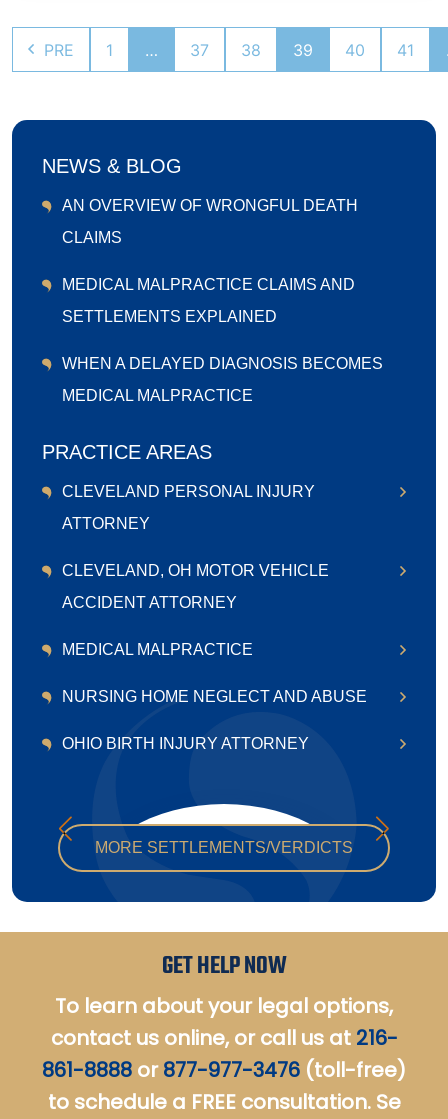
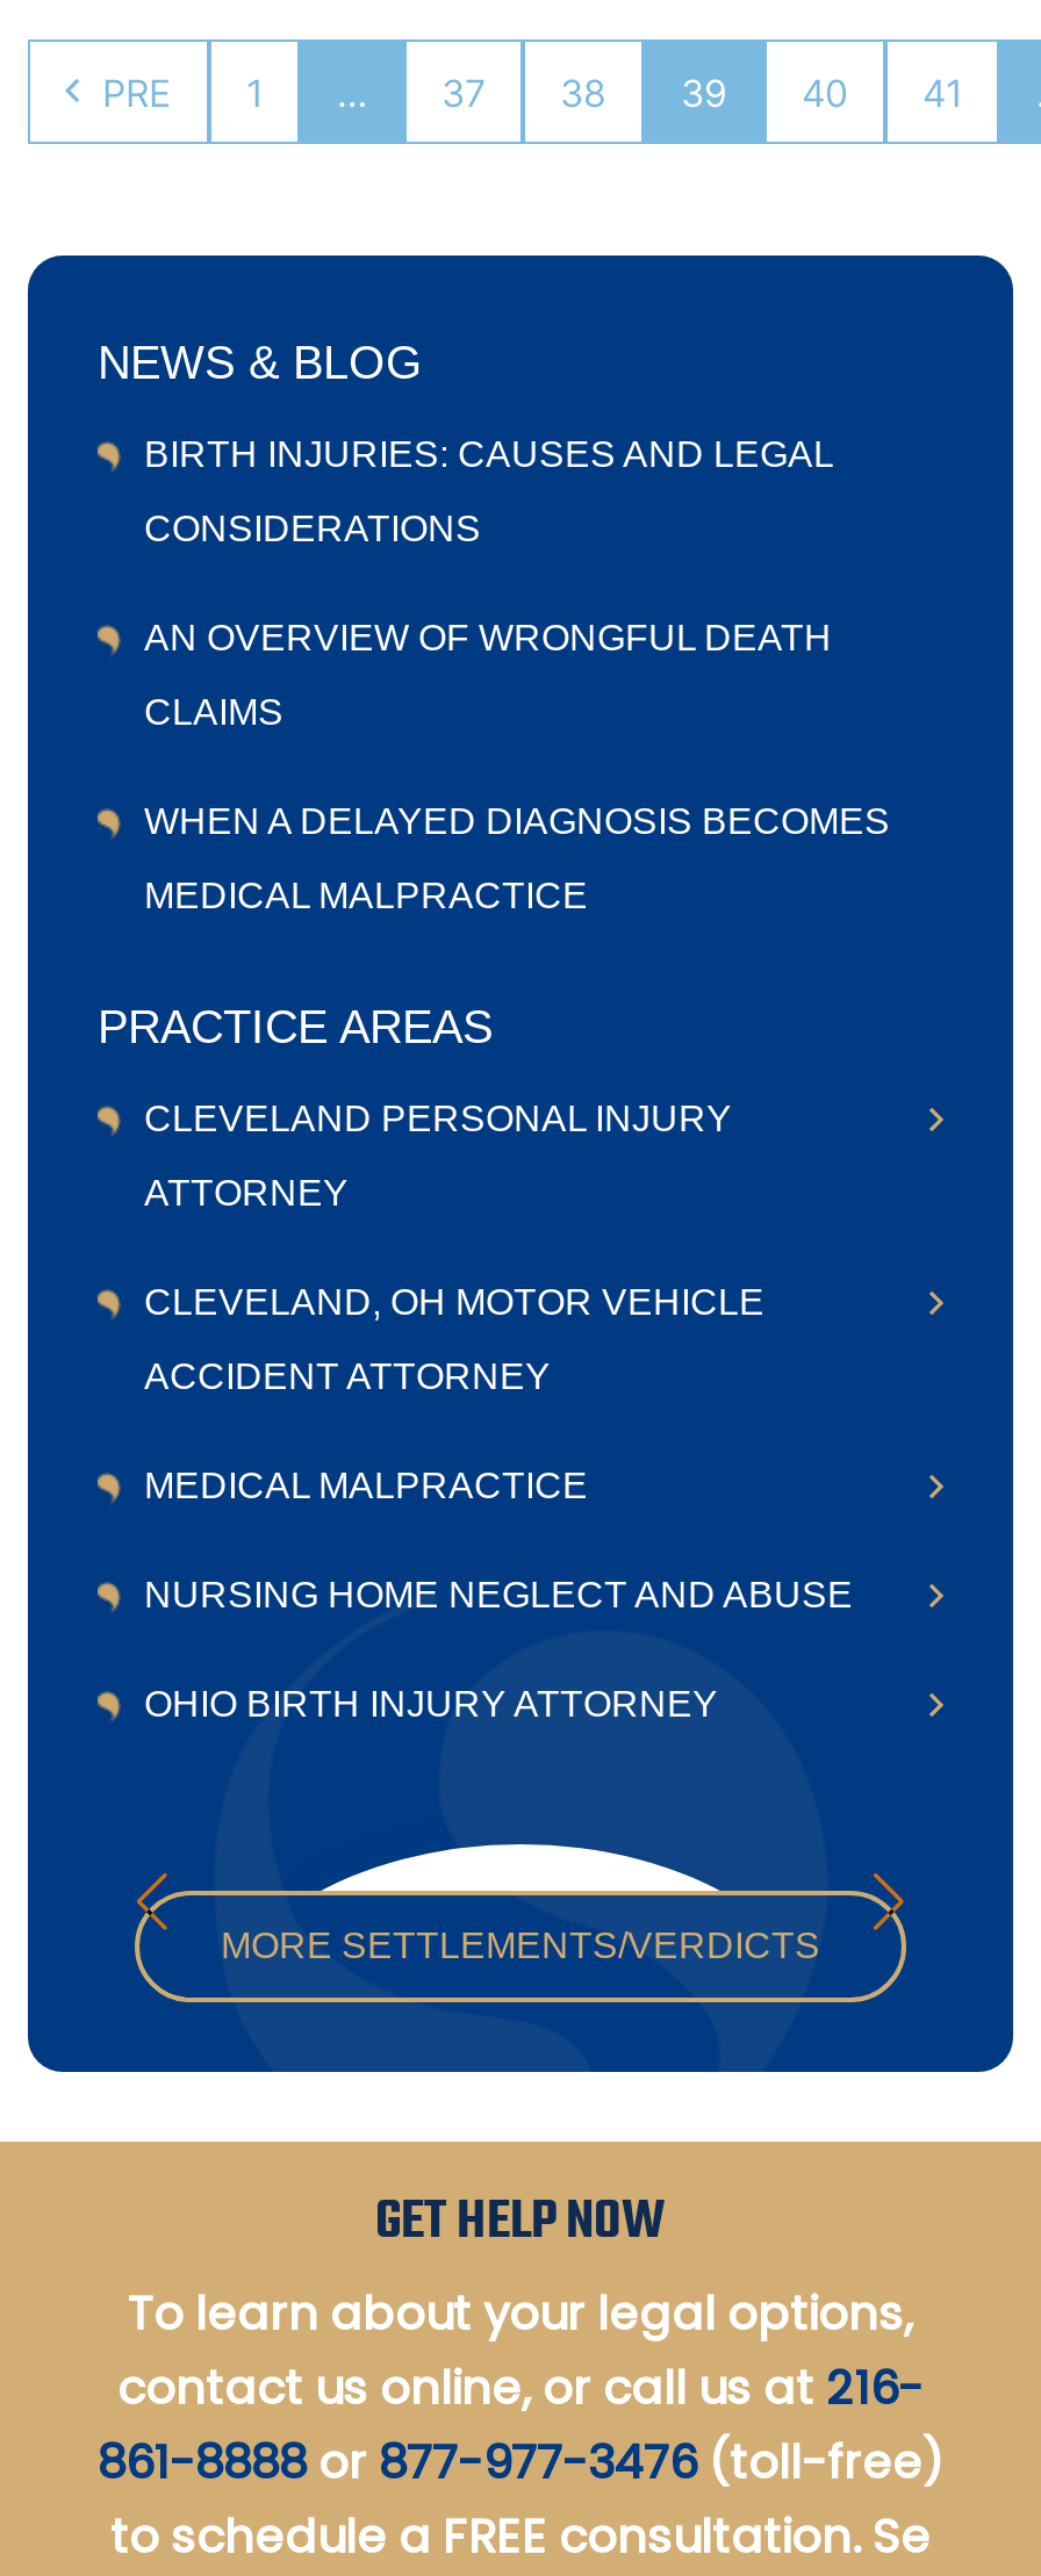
+ BIRTH INJURIES: CAUSES AND LEGAL
+ CONSIDERATIONS

moved down: AN OVERVIEW OF WRONGFUL DEATH | CLAIMS

- MEDICAL MALPRACTICE CLAIMS AND
- SETTLEMENTS EXPLAINED
